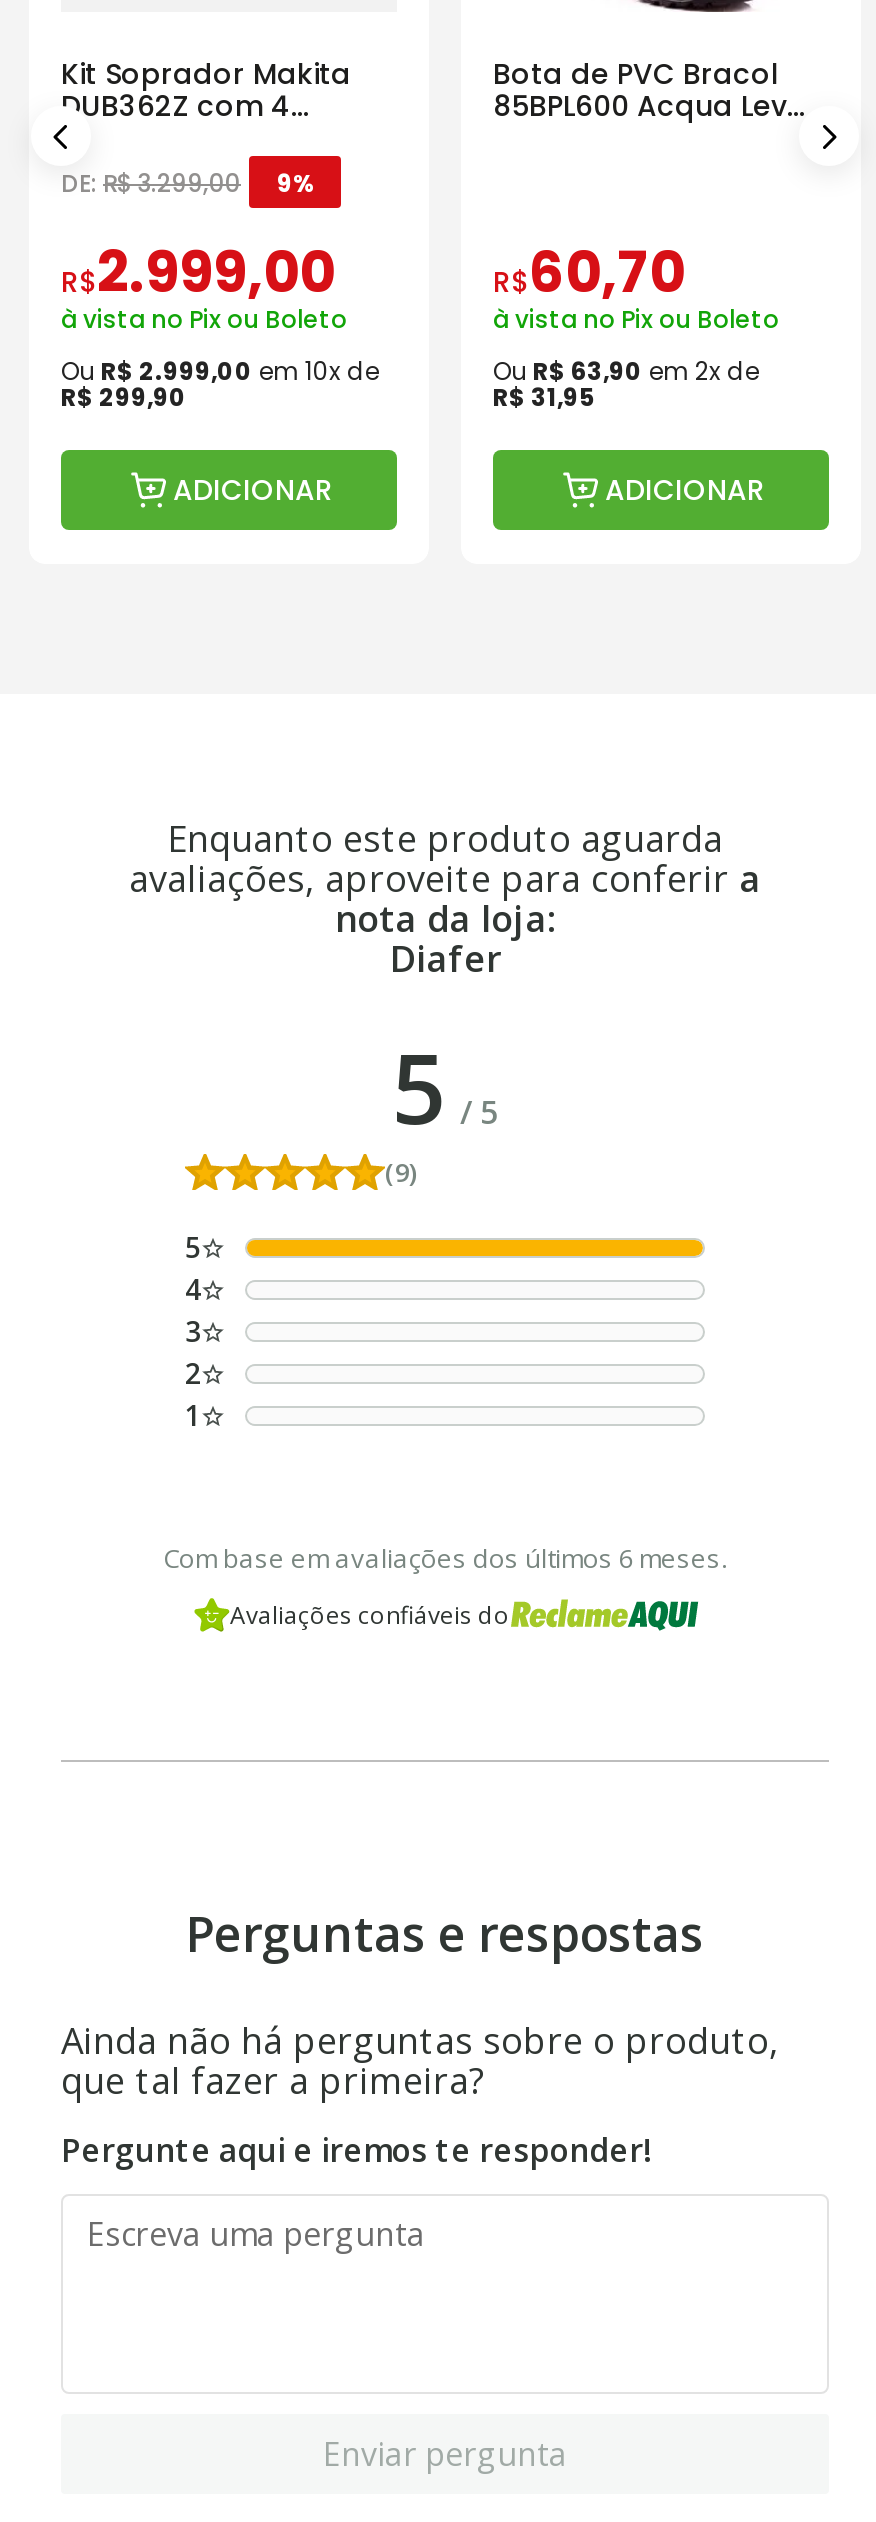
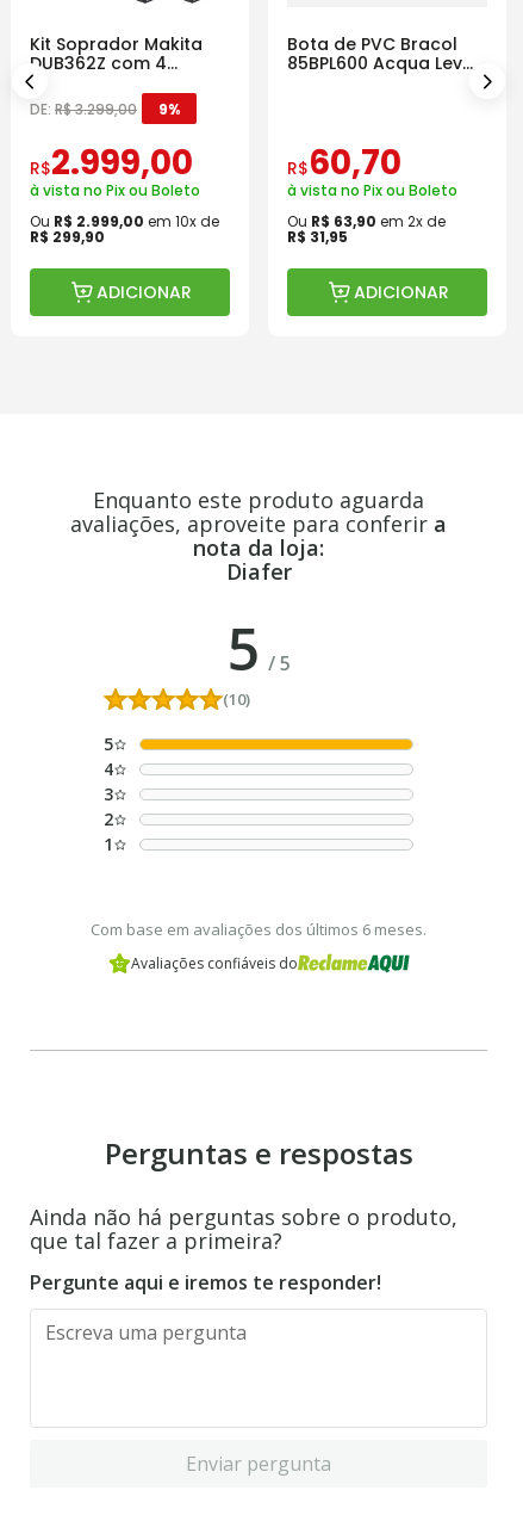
- (9)
+ (10)
